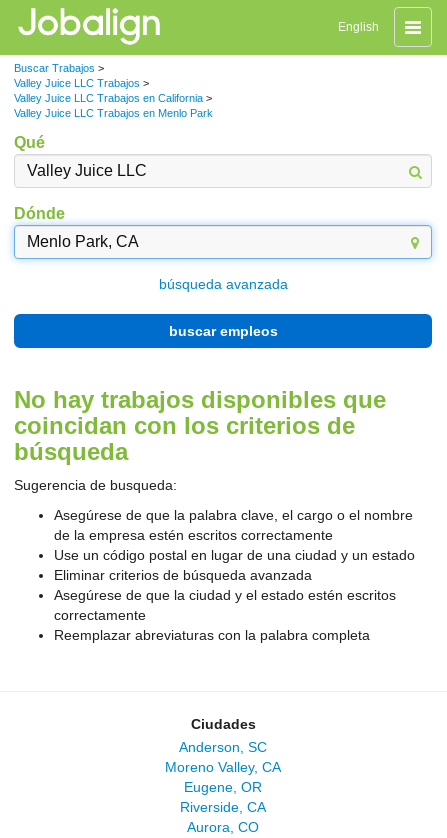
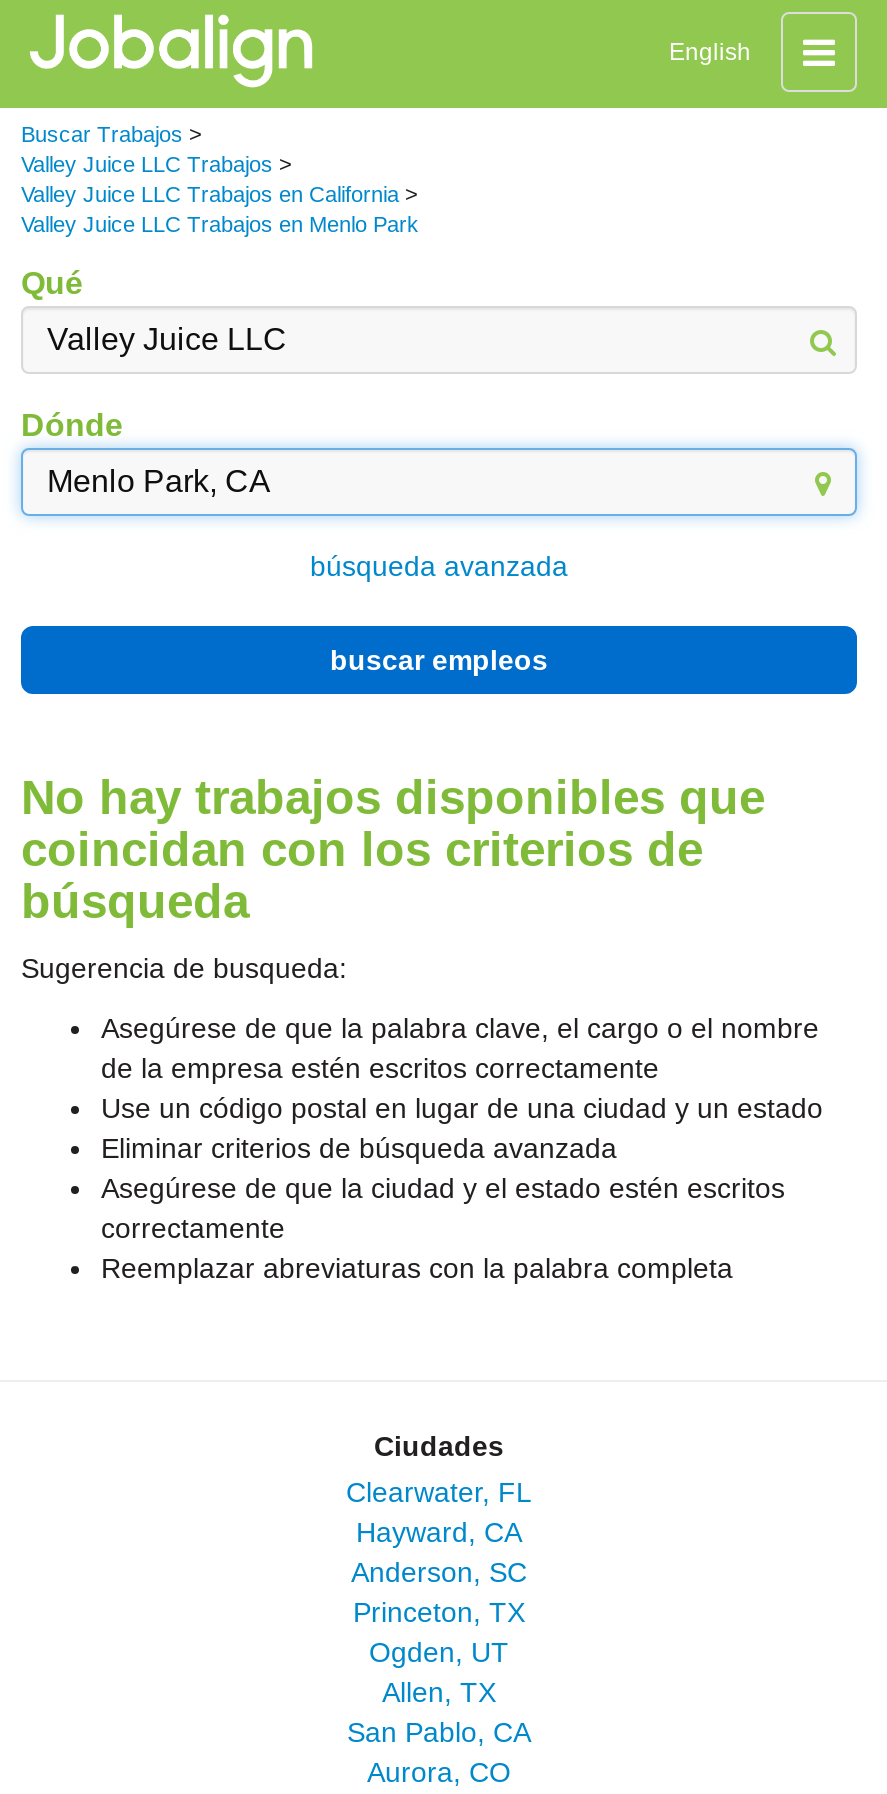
+ Clearwater, FL
+ Hayward, CA

- Moreno Valley, CA
- Eugene, OR
- Riverside, CA
+ Princeton, TX
+ Ogden, UT
+ Allen, TX
+ San Pablo, CA
